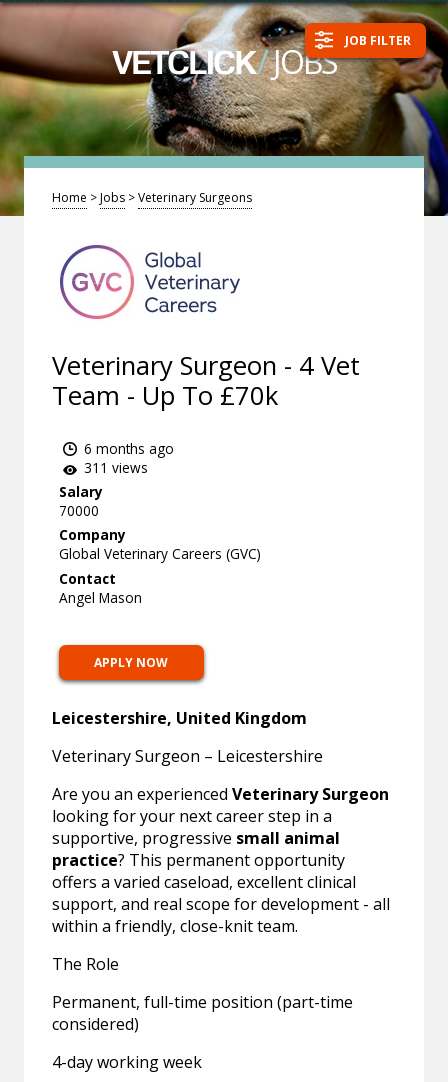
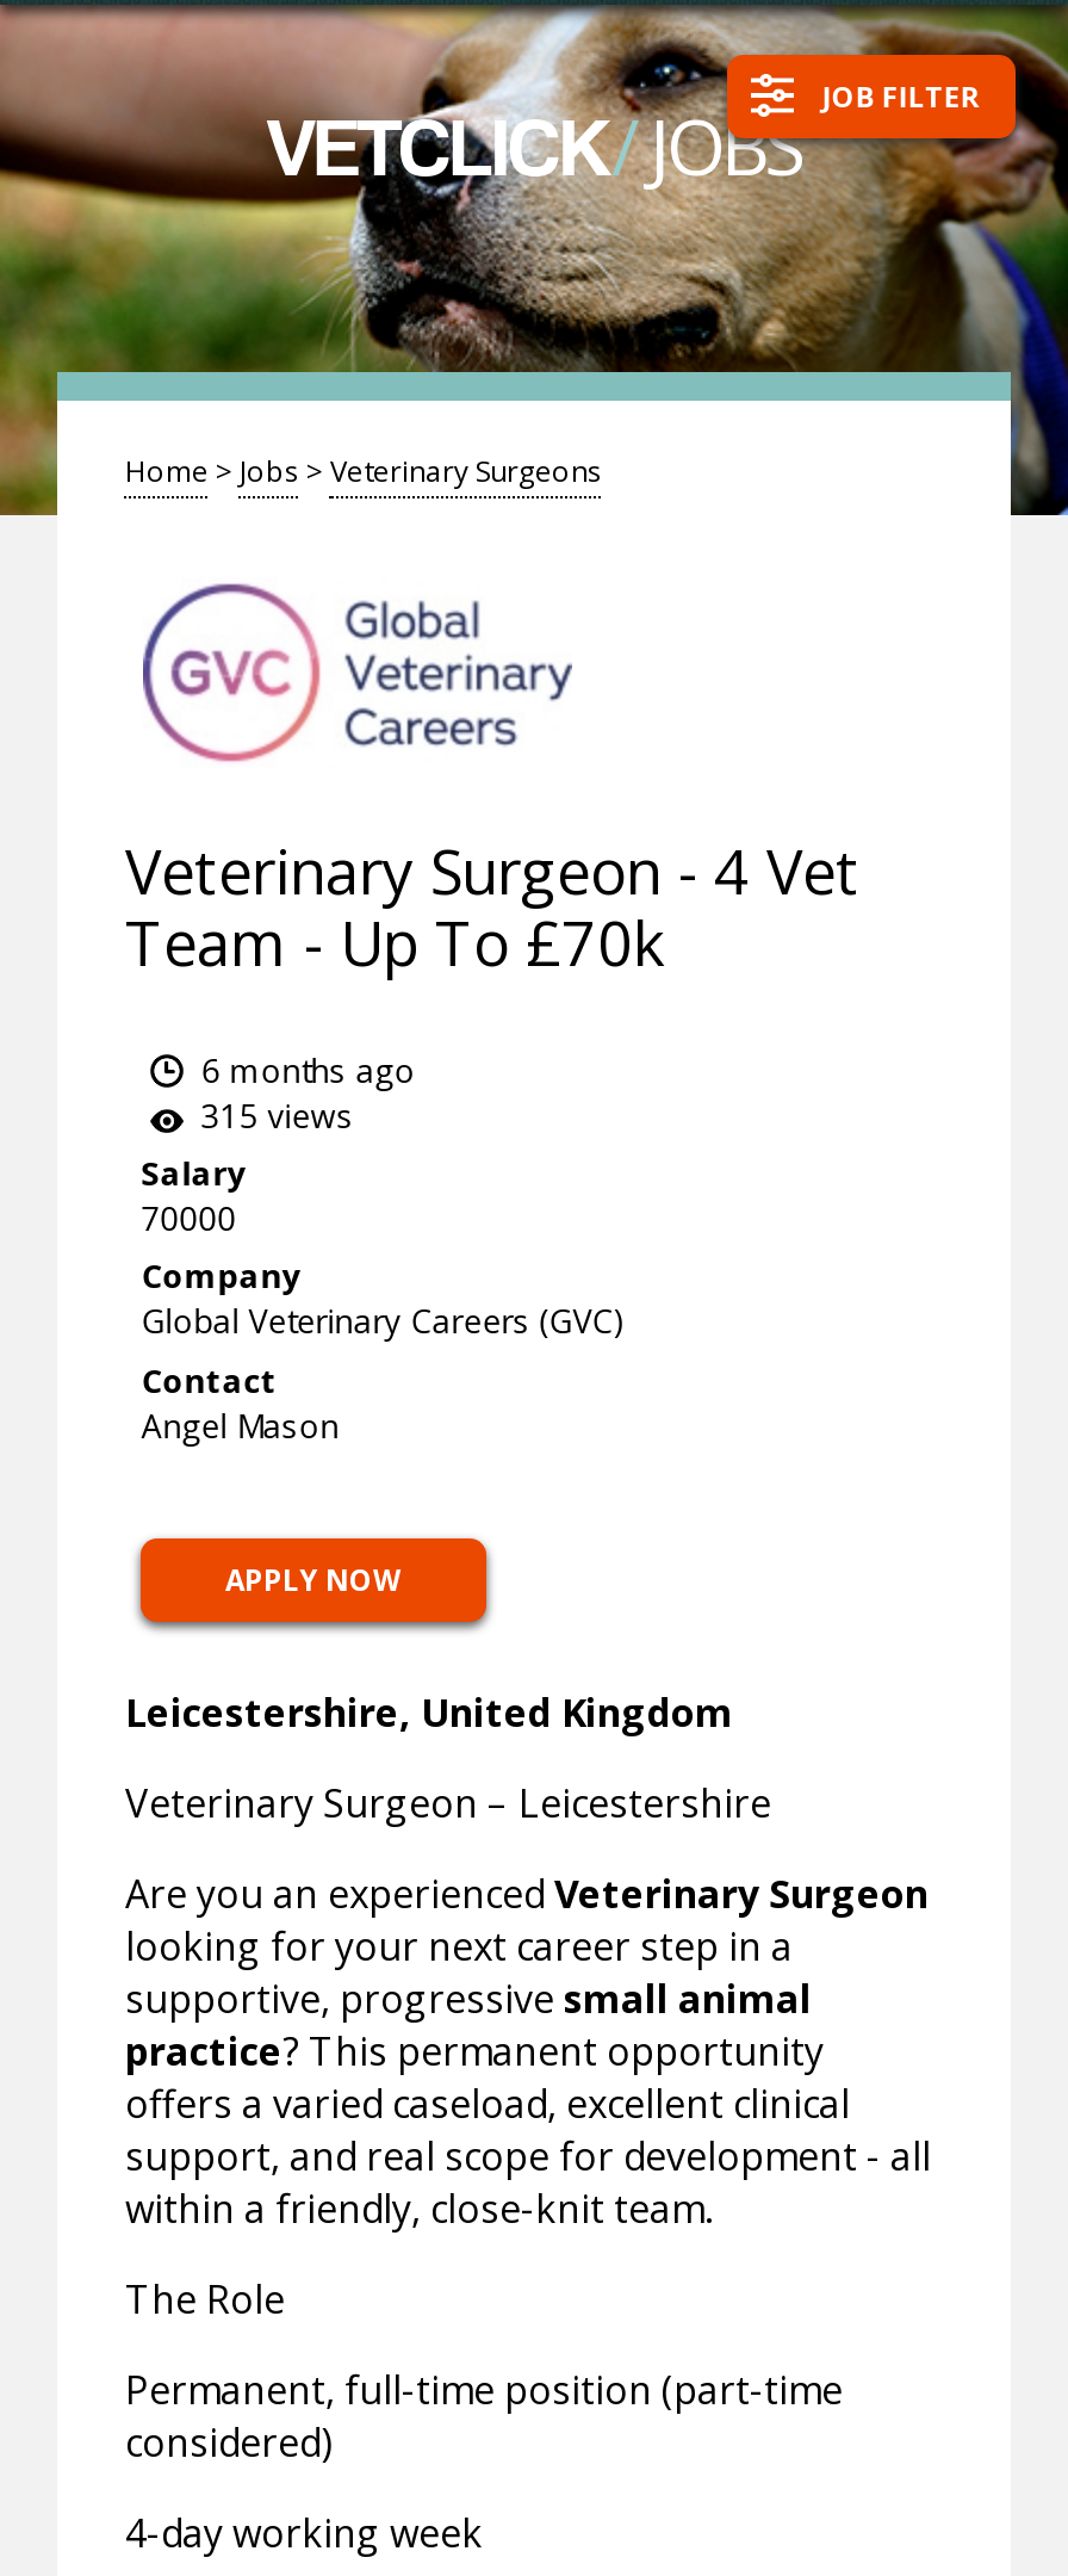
- 311 views
+ 315 views
